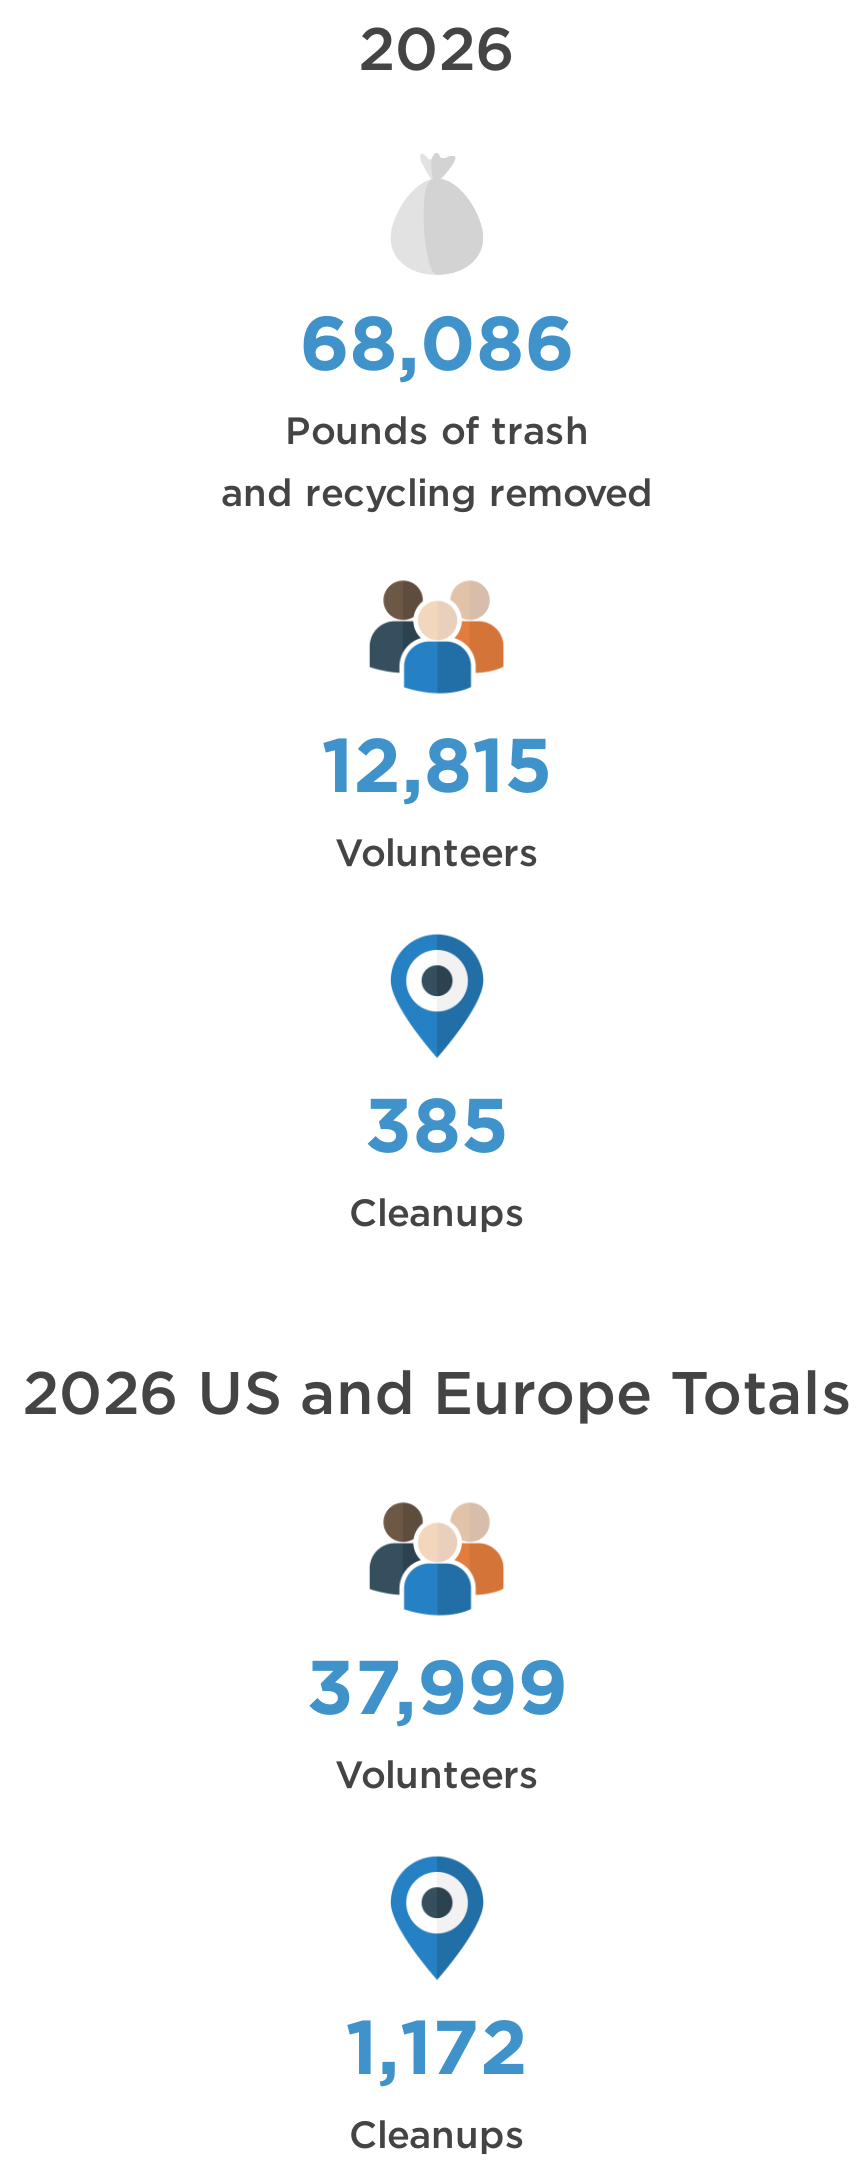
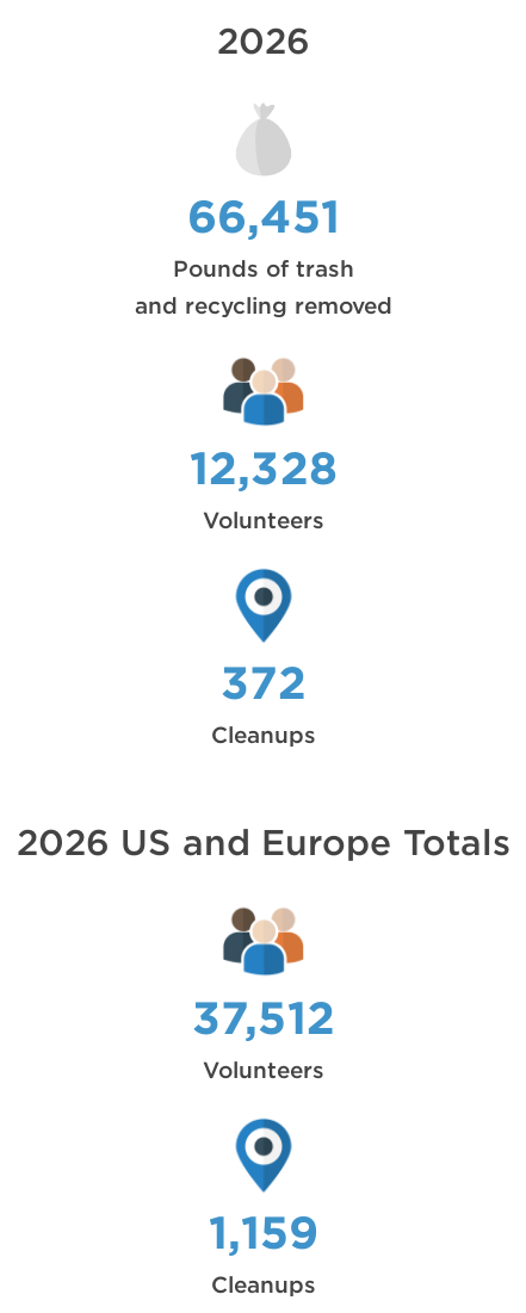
- 68,086
+ 66,451

- 12,815
+ 12,328

- 385
+ 372

- 37,999
+ 37,512

- 1,172
+ 1,159
